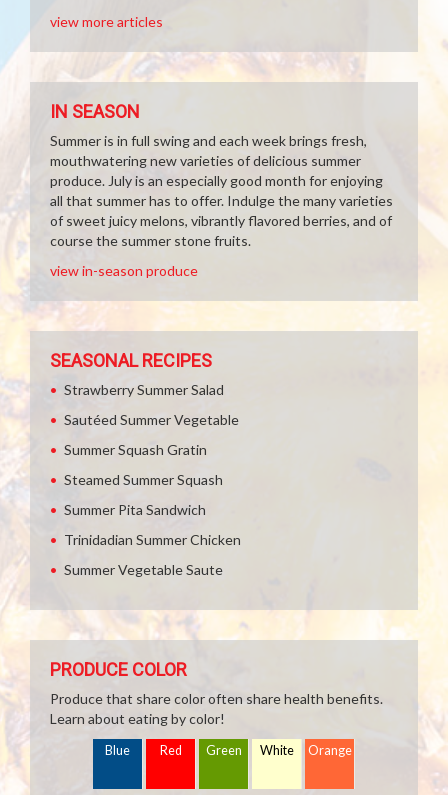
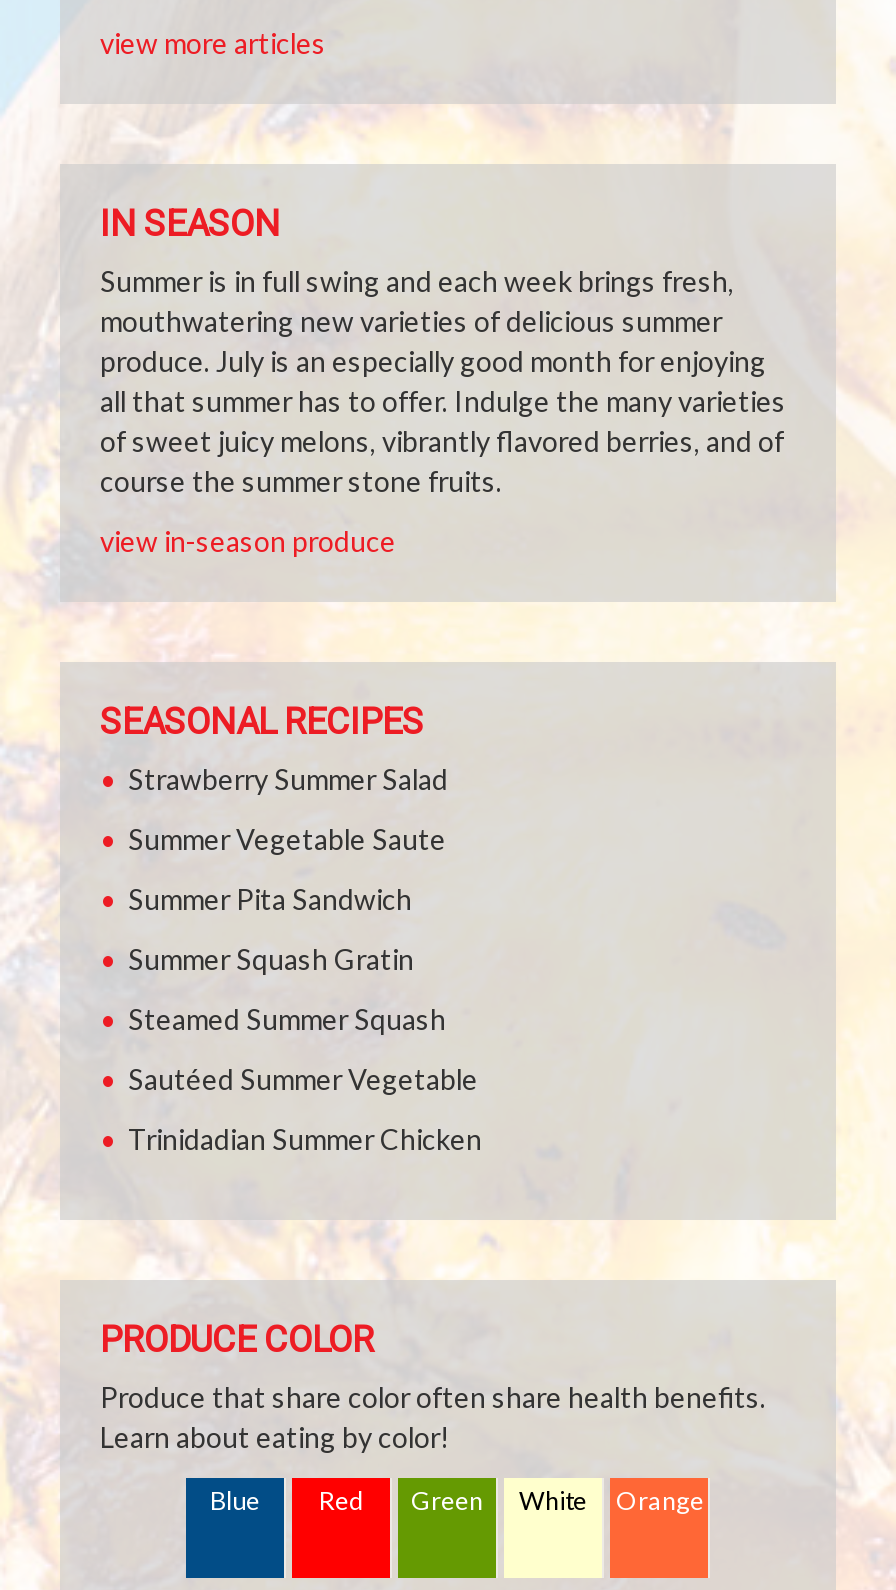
moved down: Sautéed Summer Vegetable

moved down: Summer Squash Gratin | Steamed Summer Squash

moved up: Summer Pita Sandwich

moved down: Trinidadian Summer Chicken

moved up: Summer Vegetable Saute
